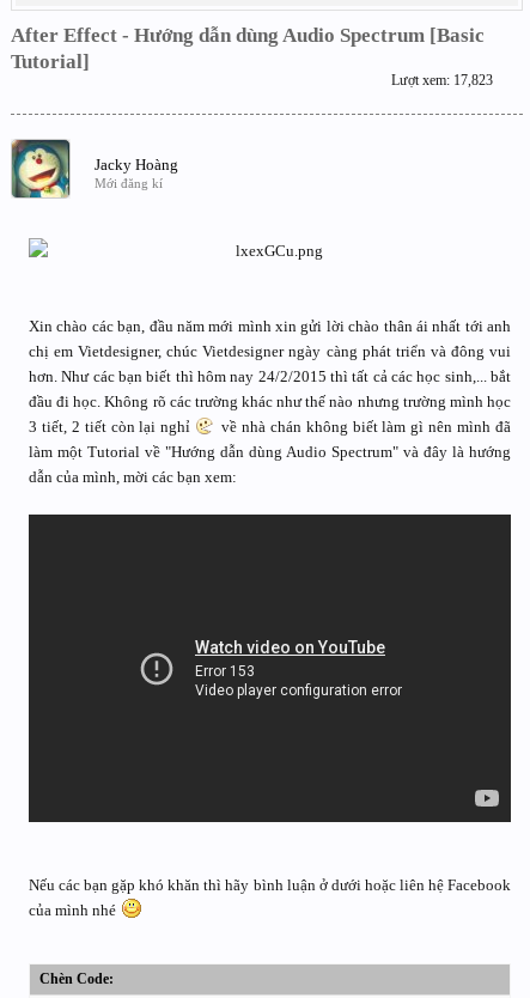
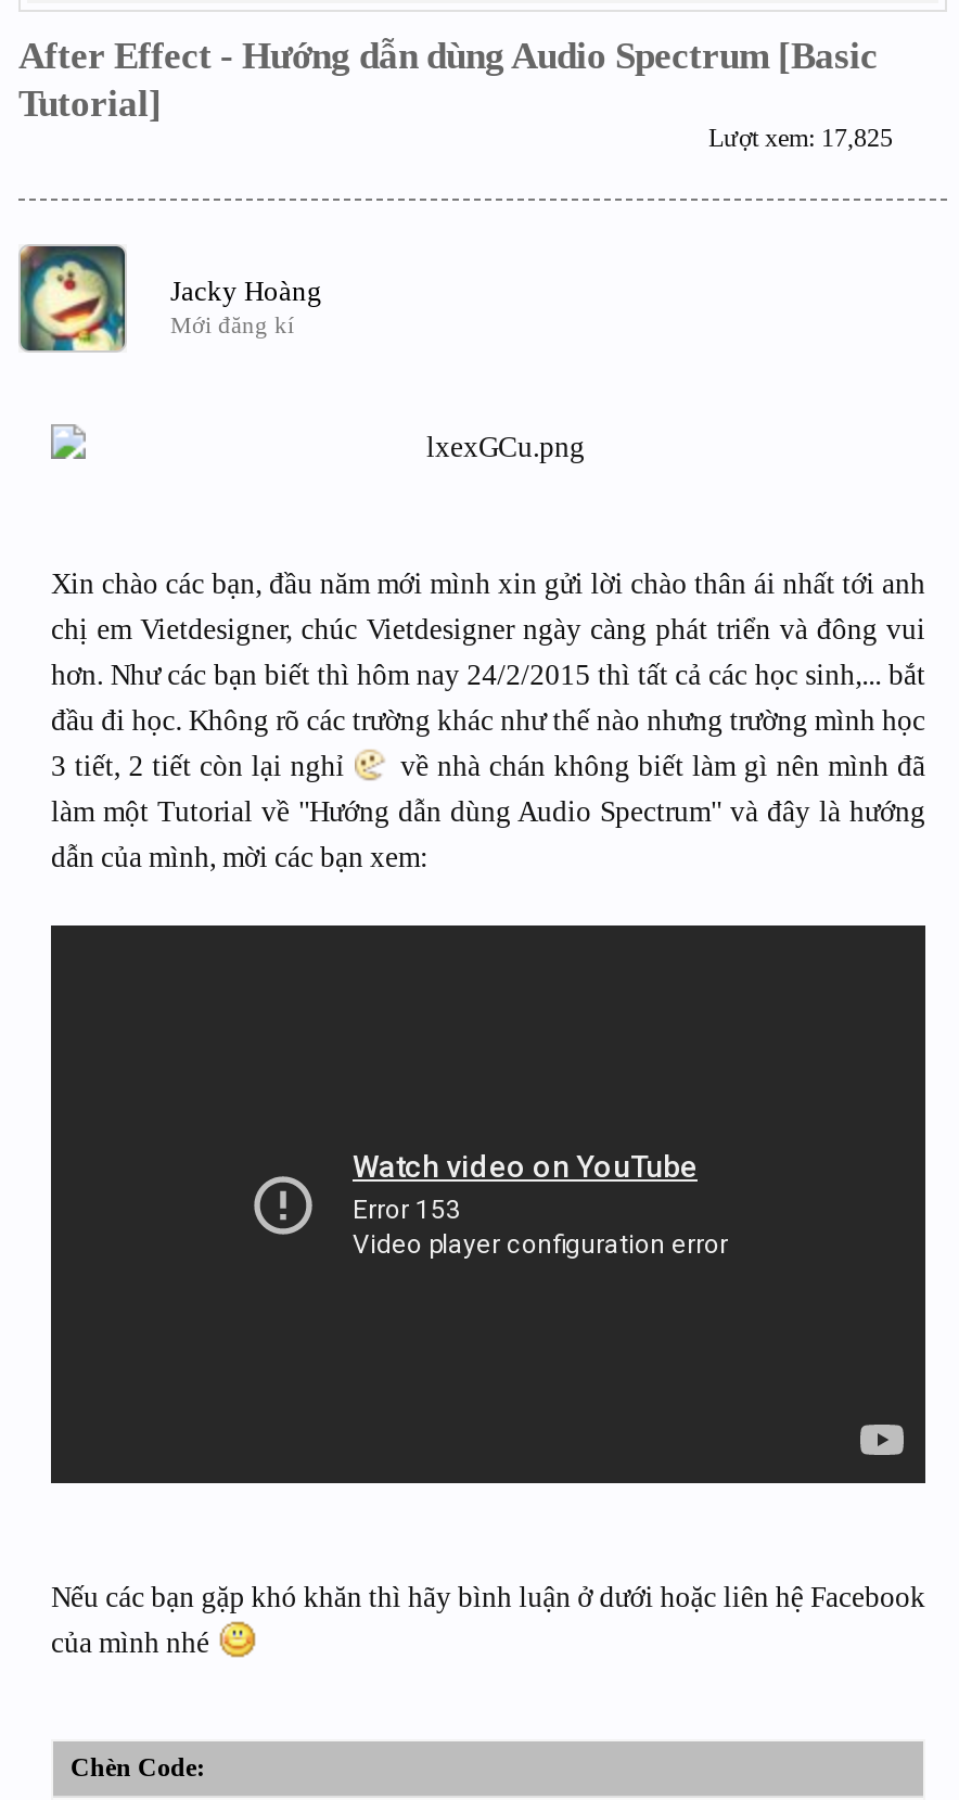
- Lượt xem: 17,823
+ Lượt xem: 17,825
